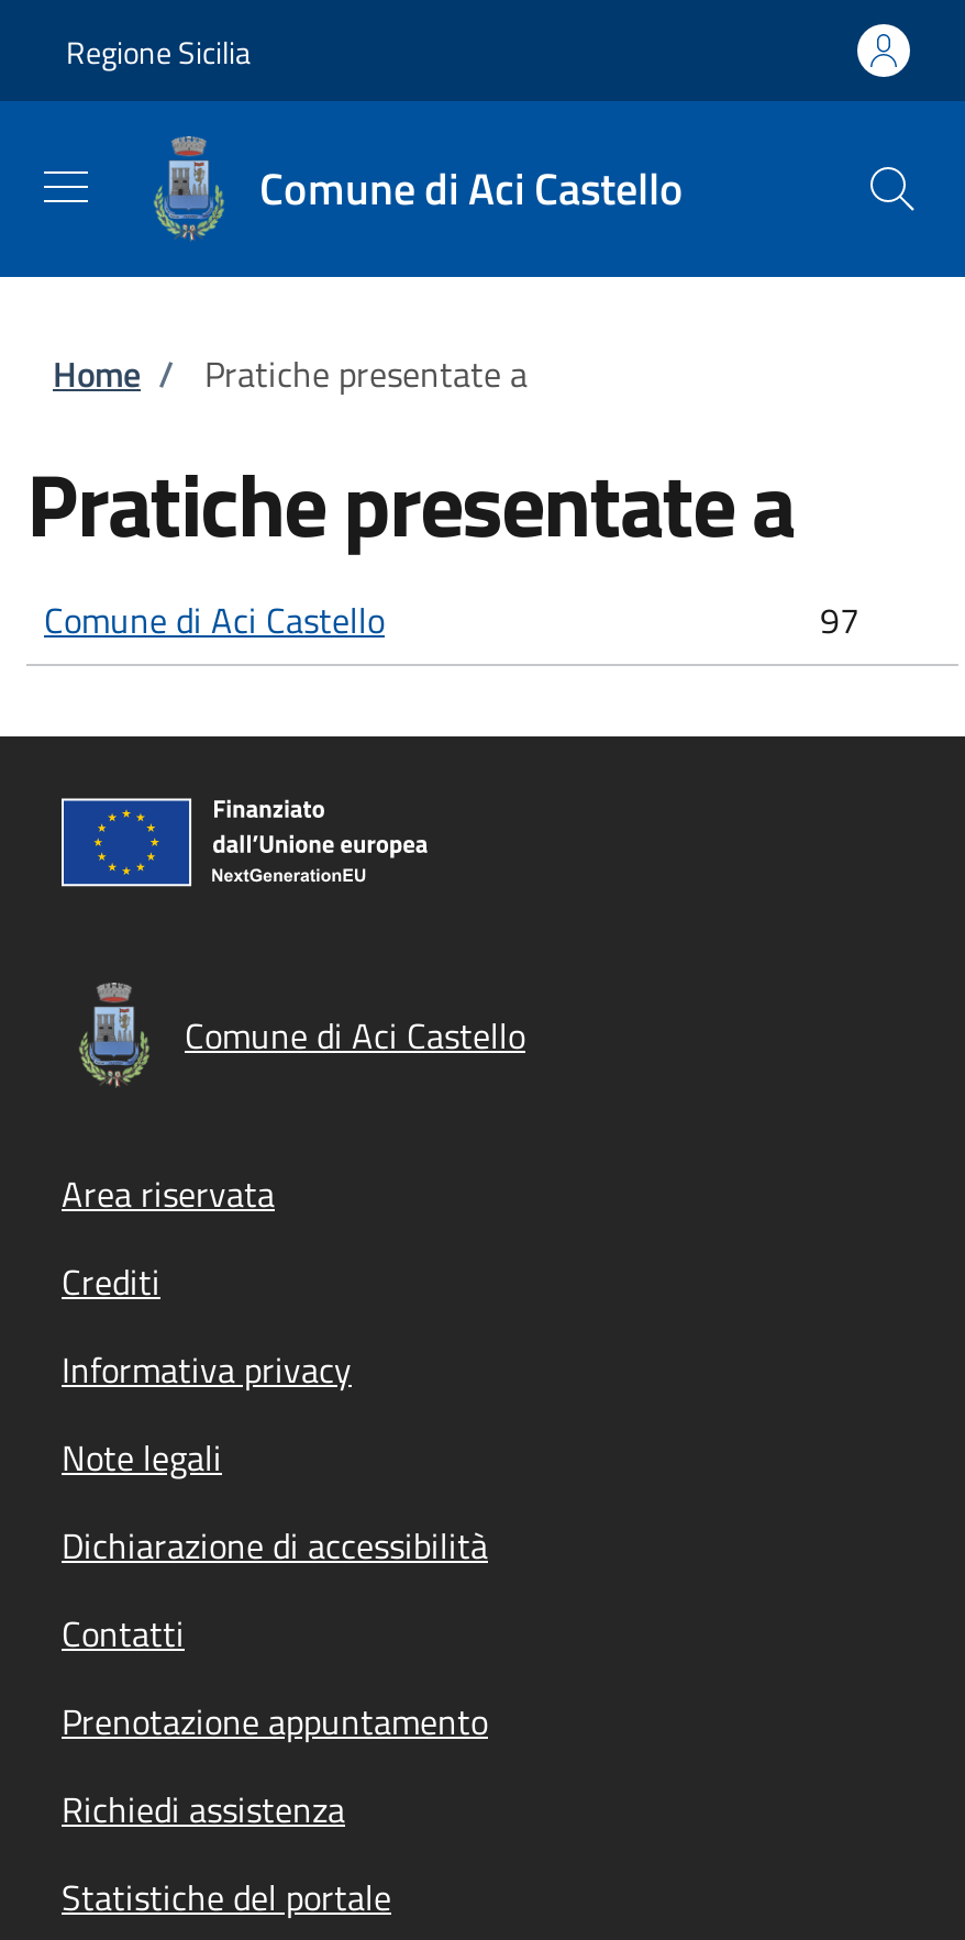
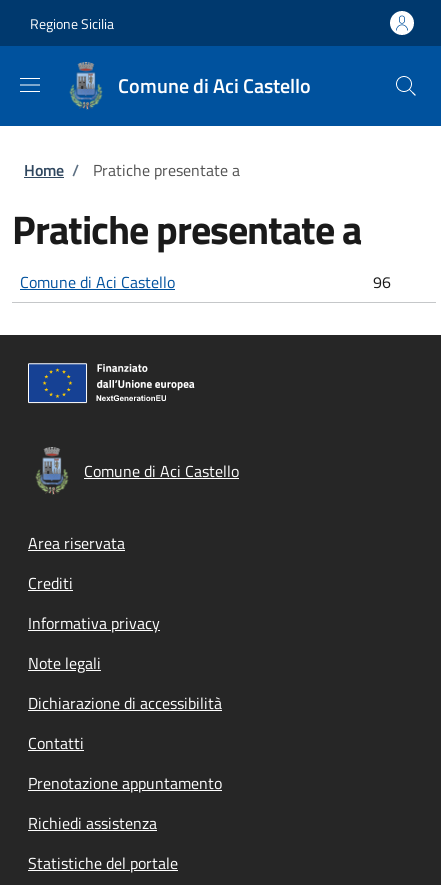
- 97
+ 96
